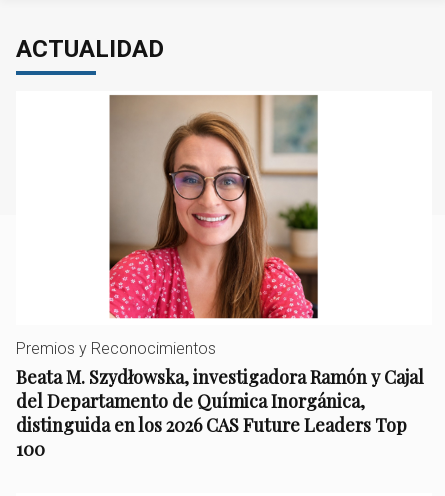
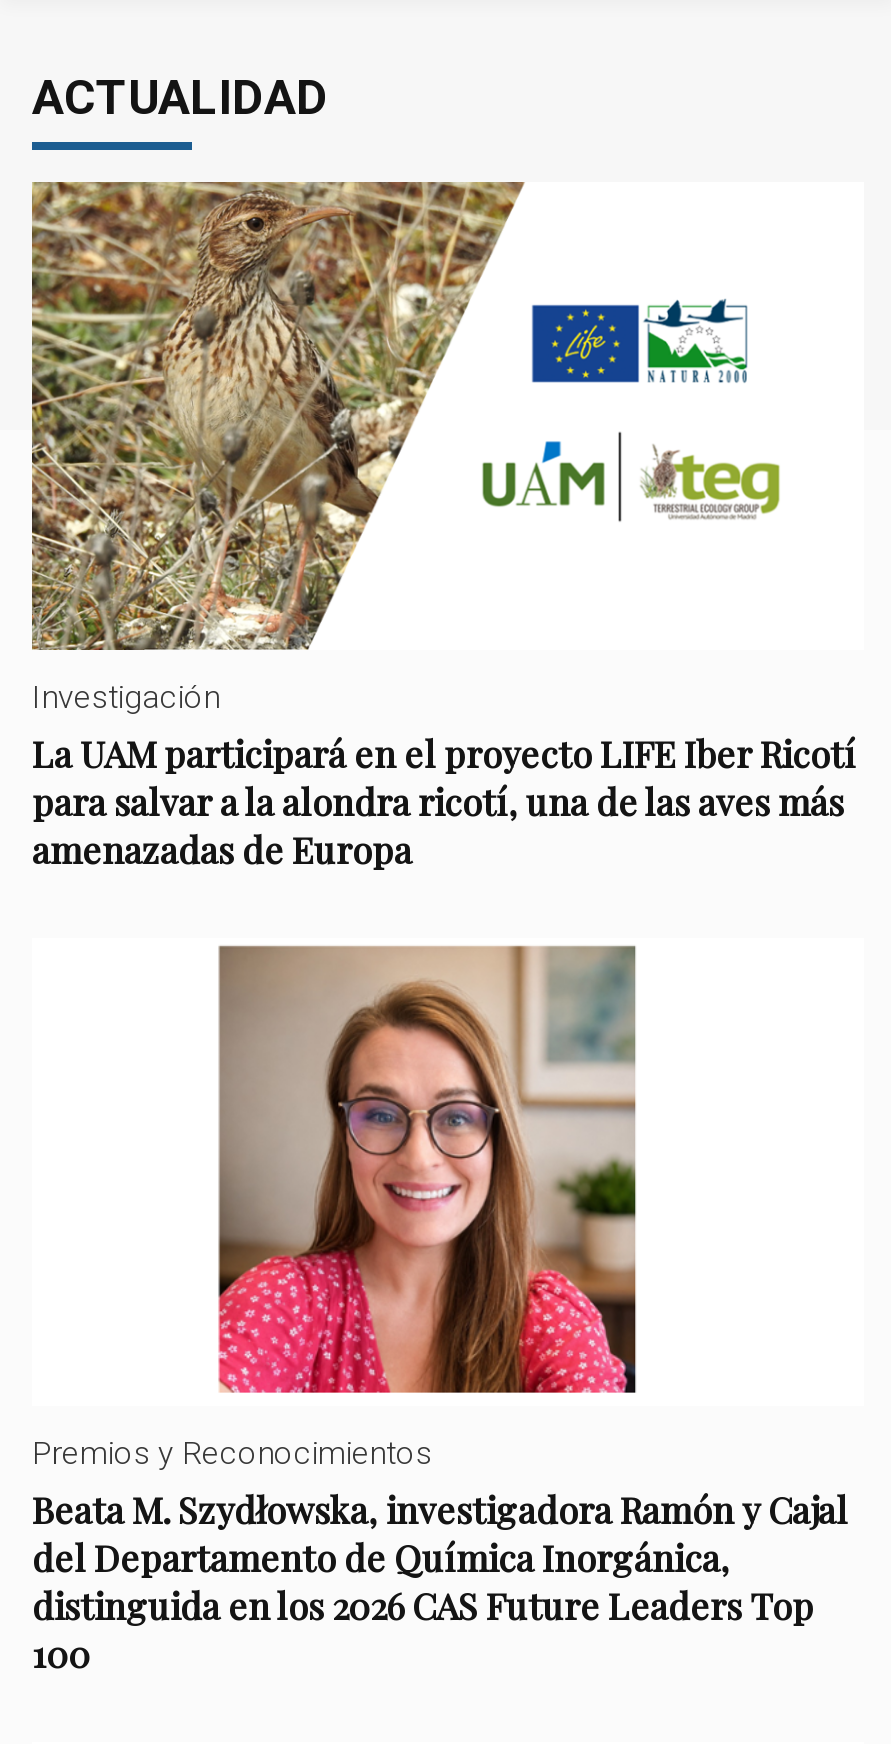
+ [image]
+ Investigación
+ La UAM participará en el proyecto LIFE Iber Ricotí
+ para salvar a la alondra ricotí, una de las aves más
+ amenazadas de Europa
